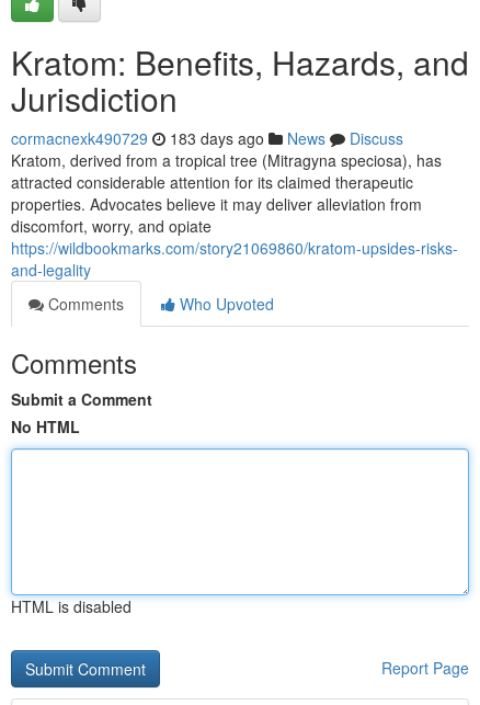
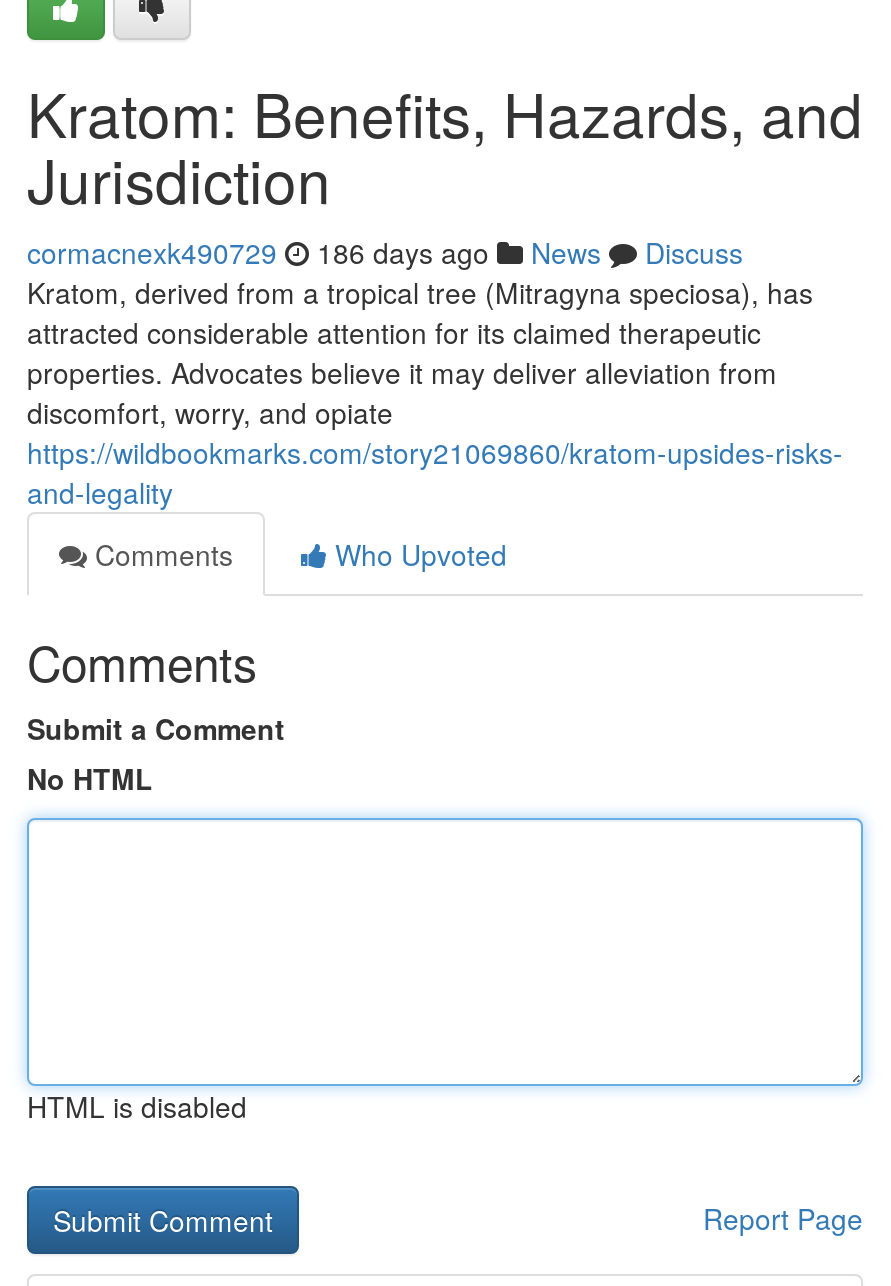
- cormacnexk490729 183 days ago News Discuss
+ cormacnexk490729 186 days ago News Discuss
